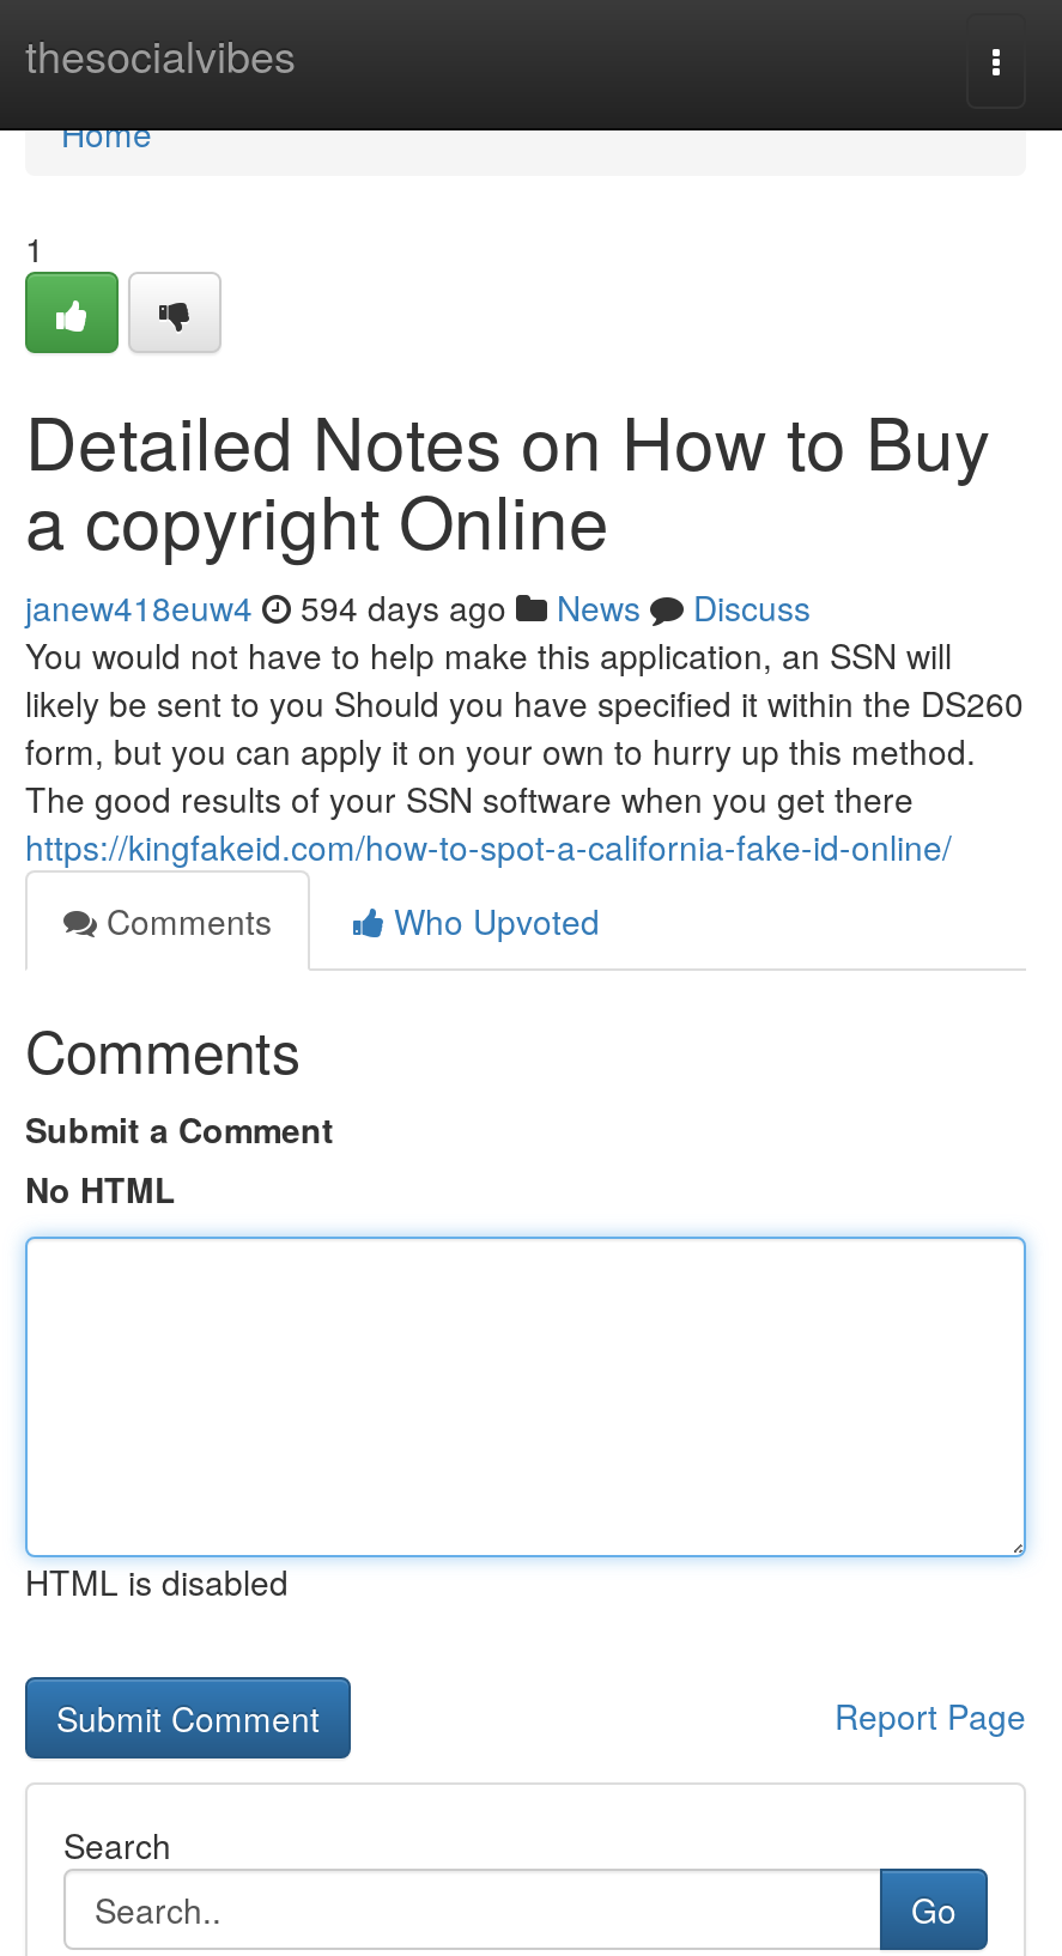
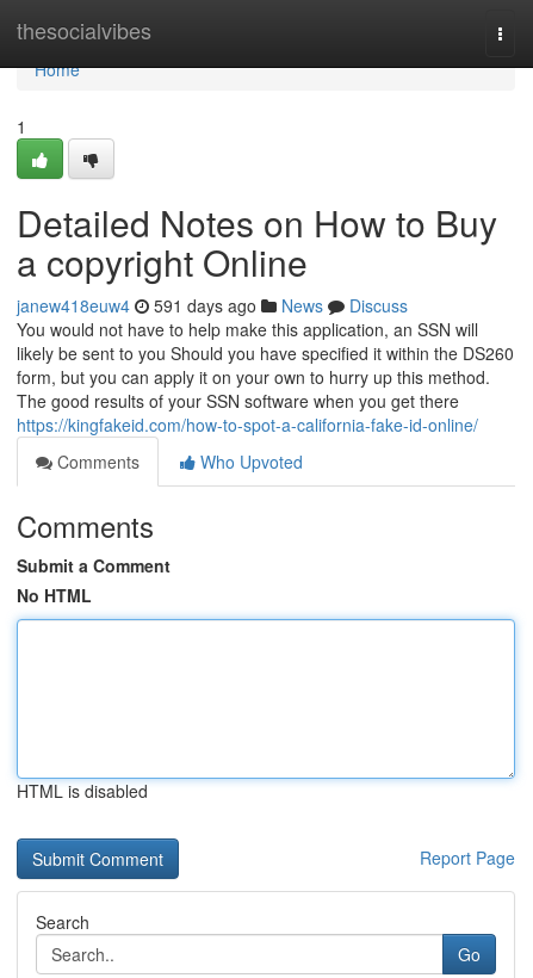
- janew418euw4 594 days ago News Discuss
+ janew418euw4 591 days ago News Discuss
